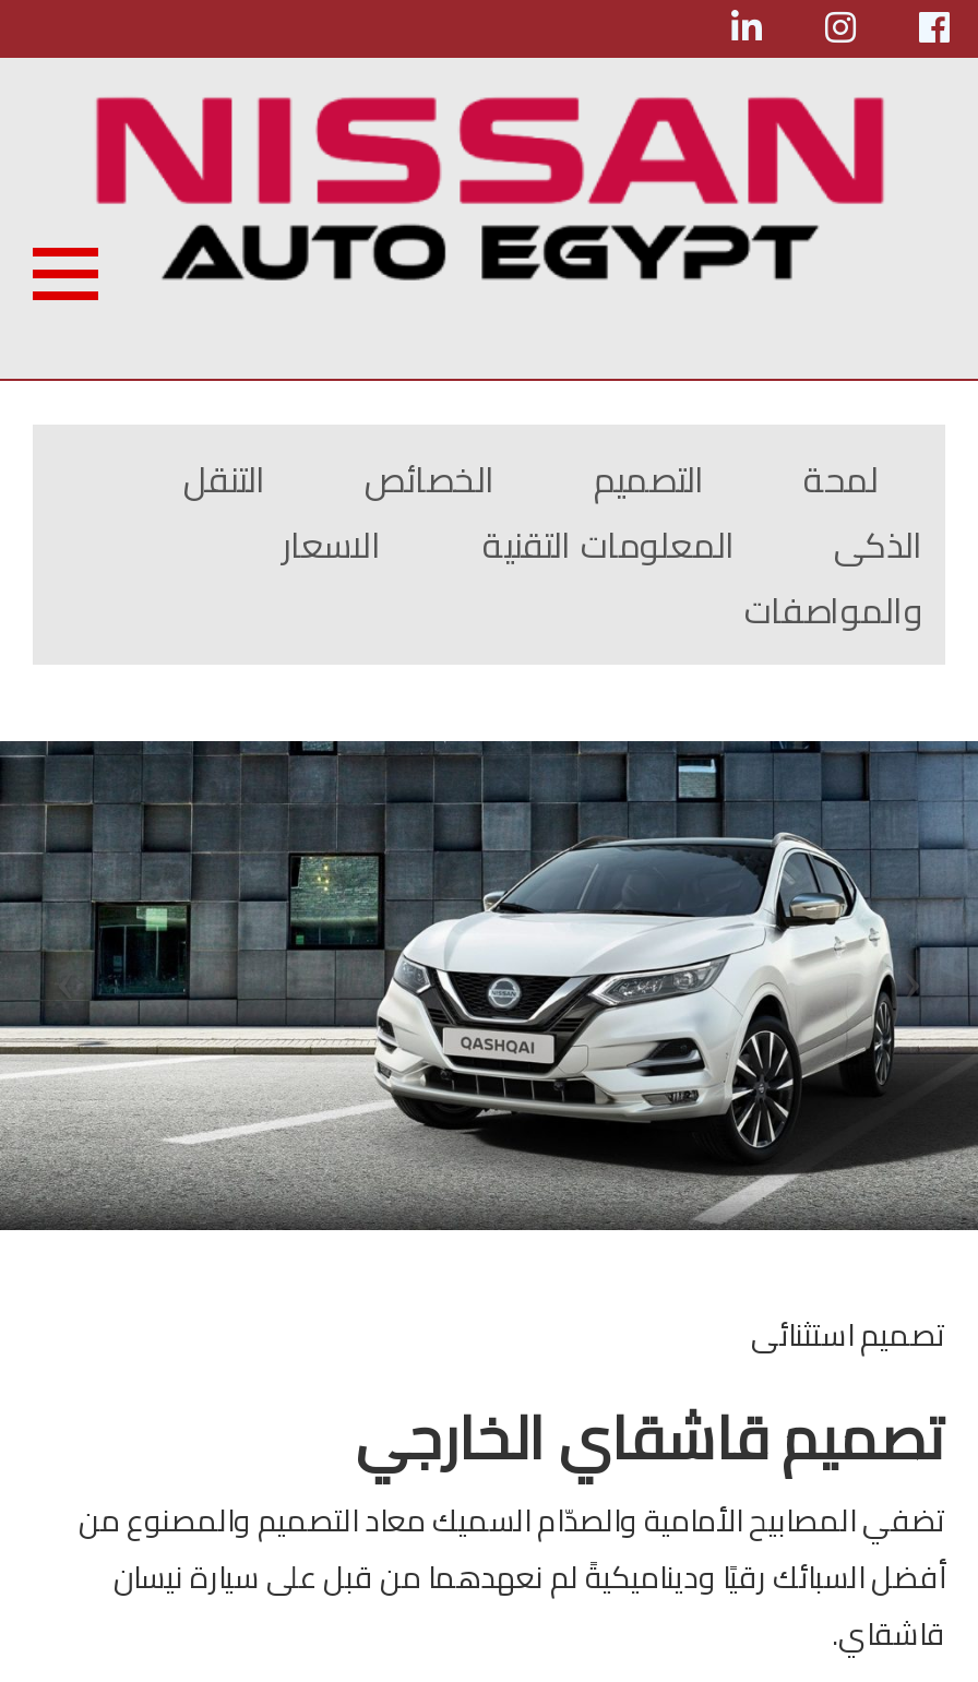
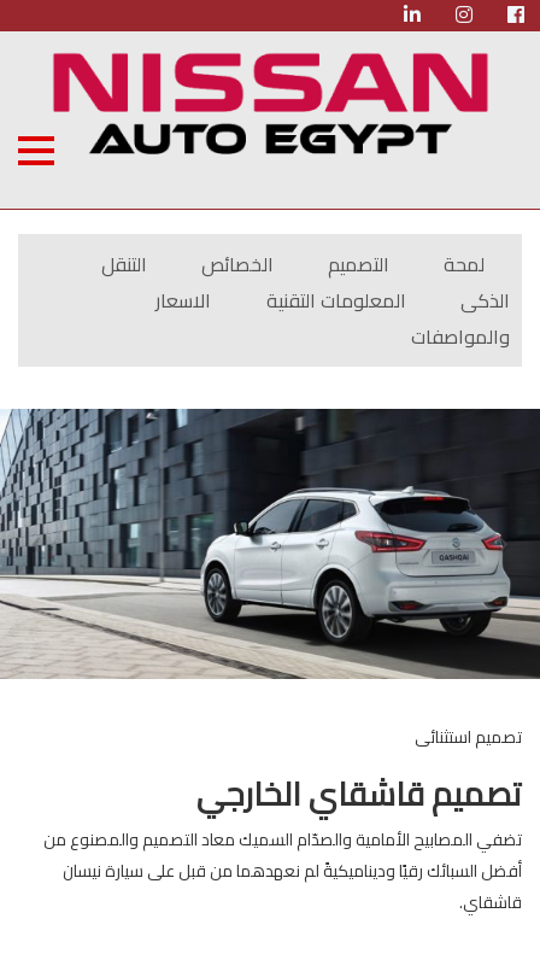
- [image]
+ [image]
